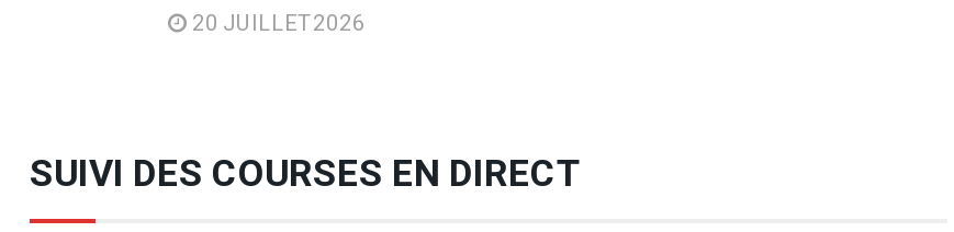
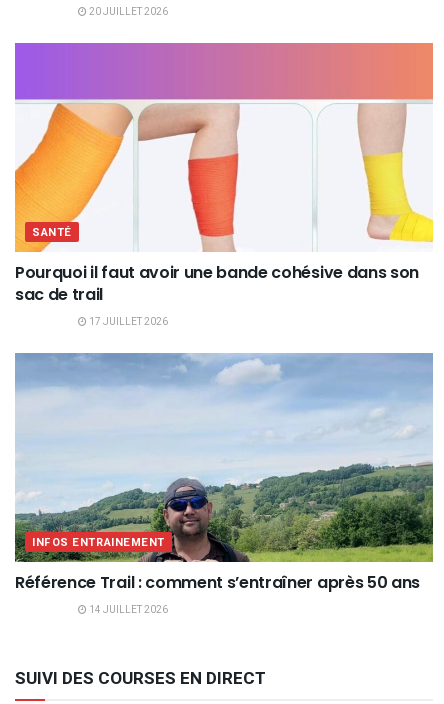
+ [image]
+ SANTÉ
+ Pourquoi il faut avoir une bande cohésive dans son
+ sac de trail
+ 17 JUILLET 2026

+ [image]
+ INFOS ENTRAINEMENT
+ Référence Trail : comment s’entraîner après 50 ans
+ 14 JUILLET 2026
